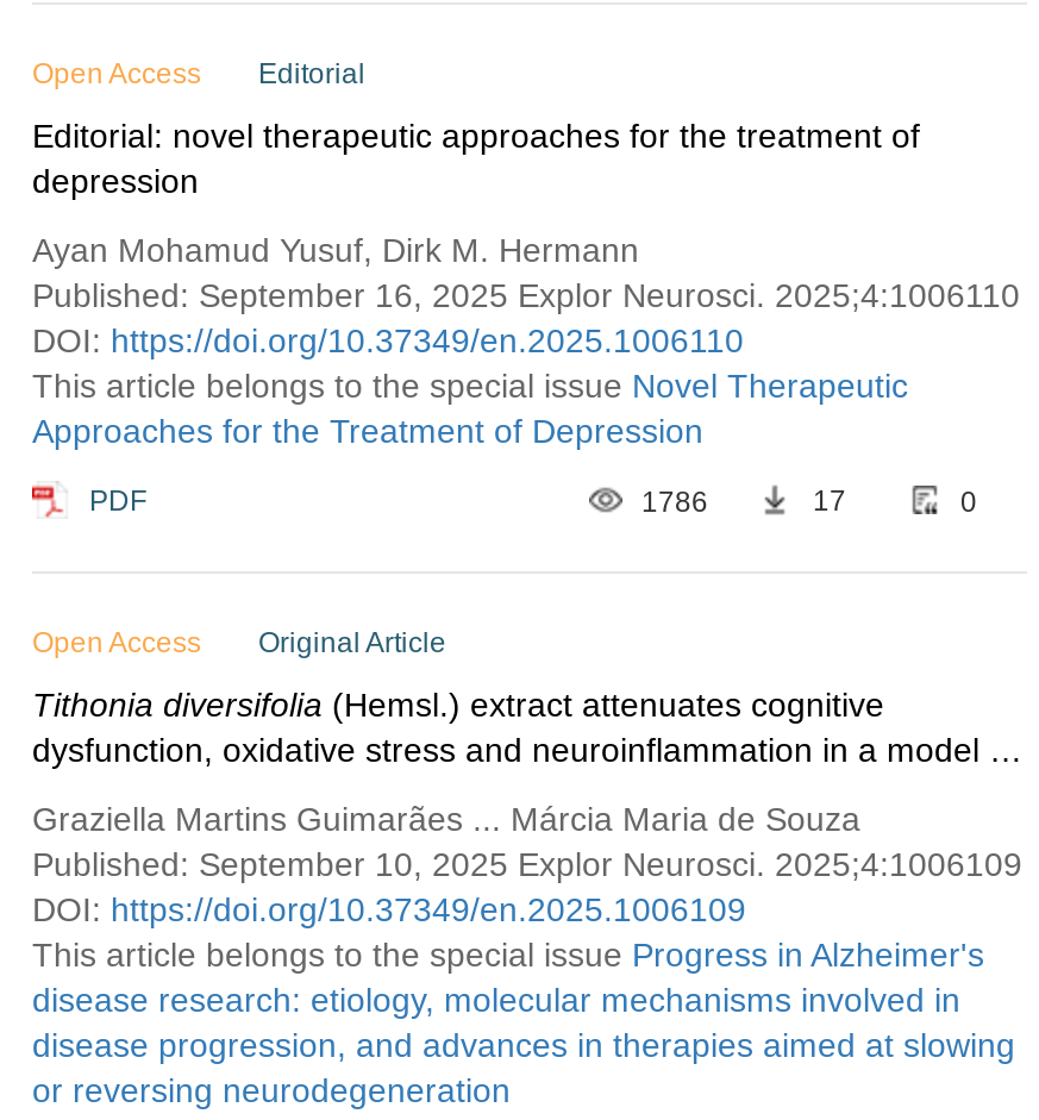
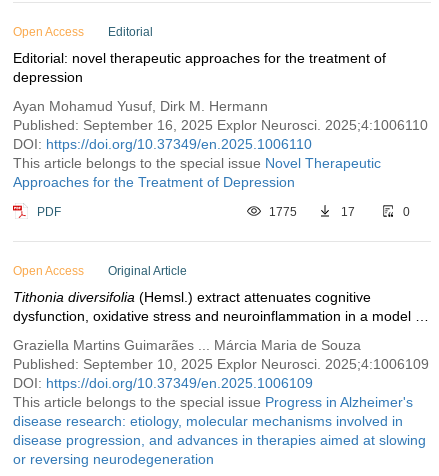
- 1786
+ 1775
